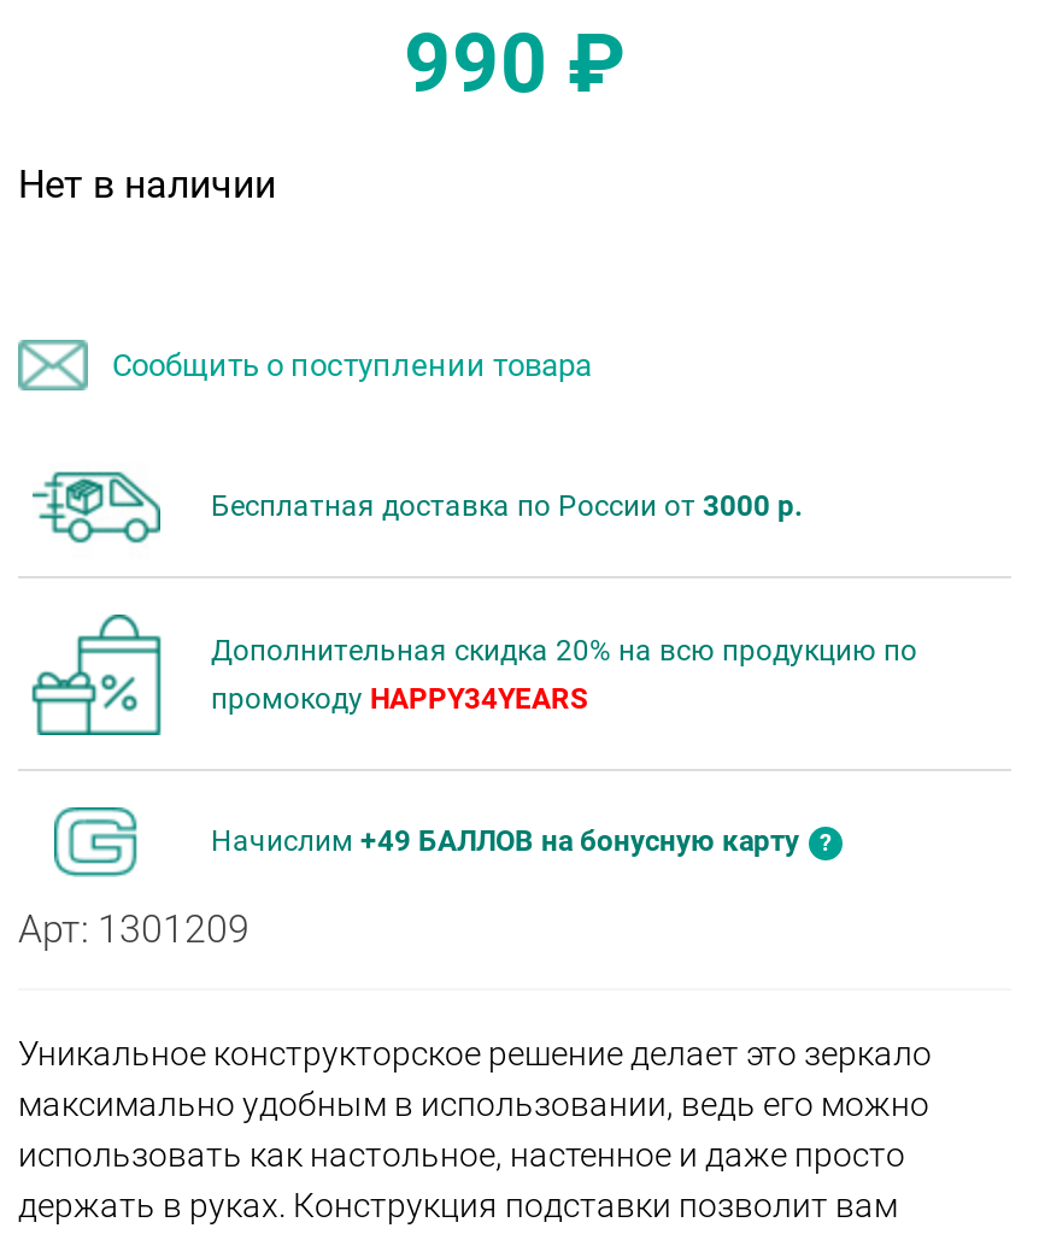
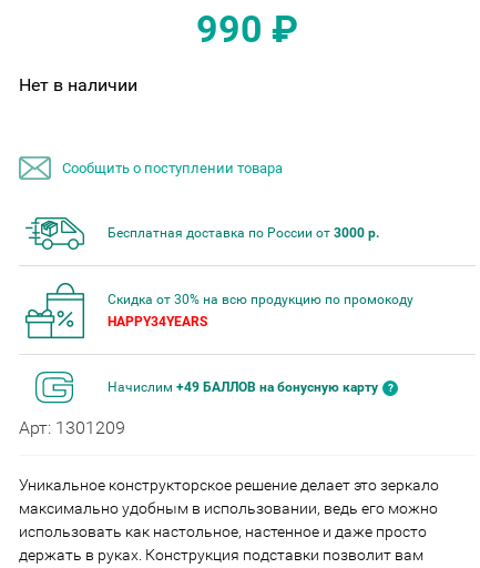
- Дополнительная скидка 20% на всю продукцию по
- промокоду HAPPY34YEARS
+ Скидка от 30% на всю продукцию по промокоду
+ HAPPY34YEARS
